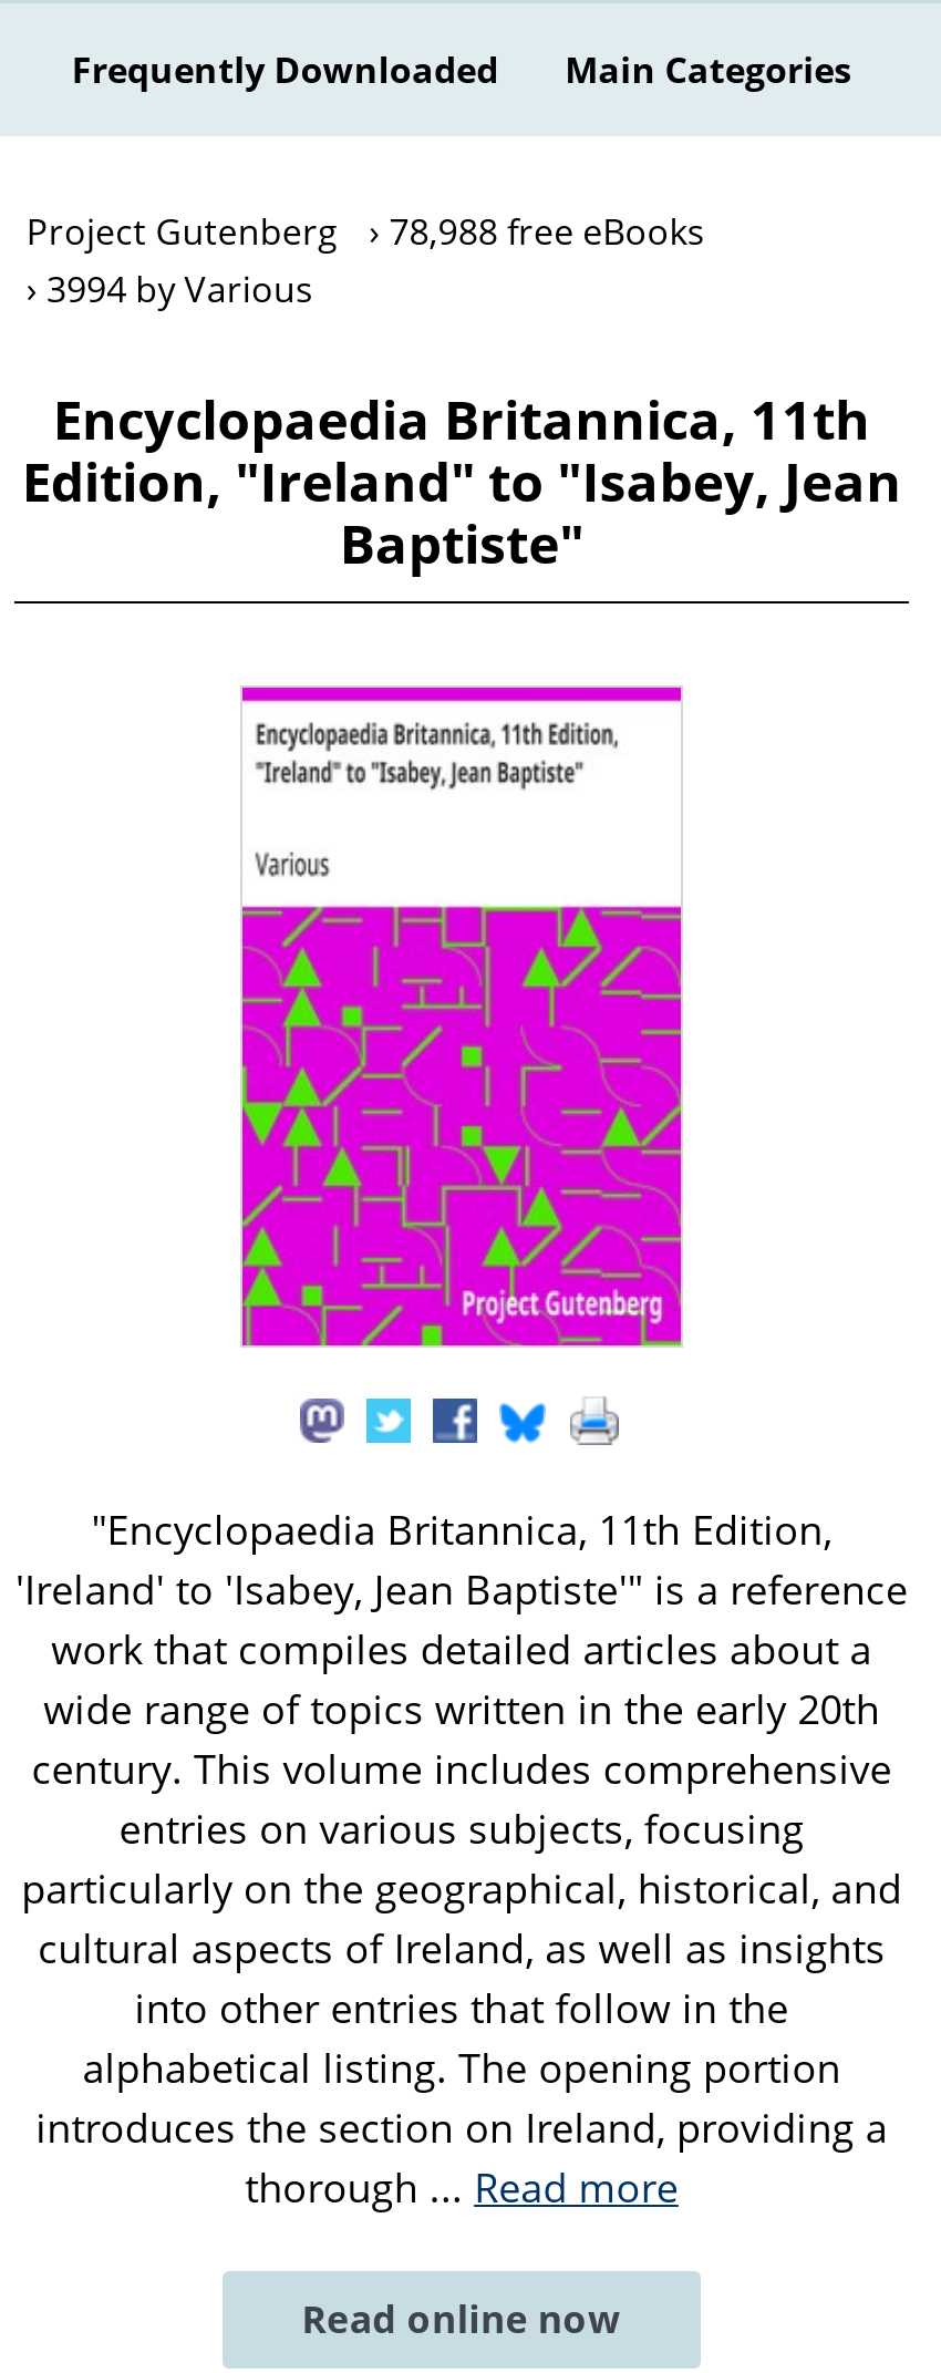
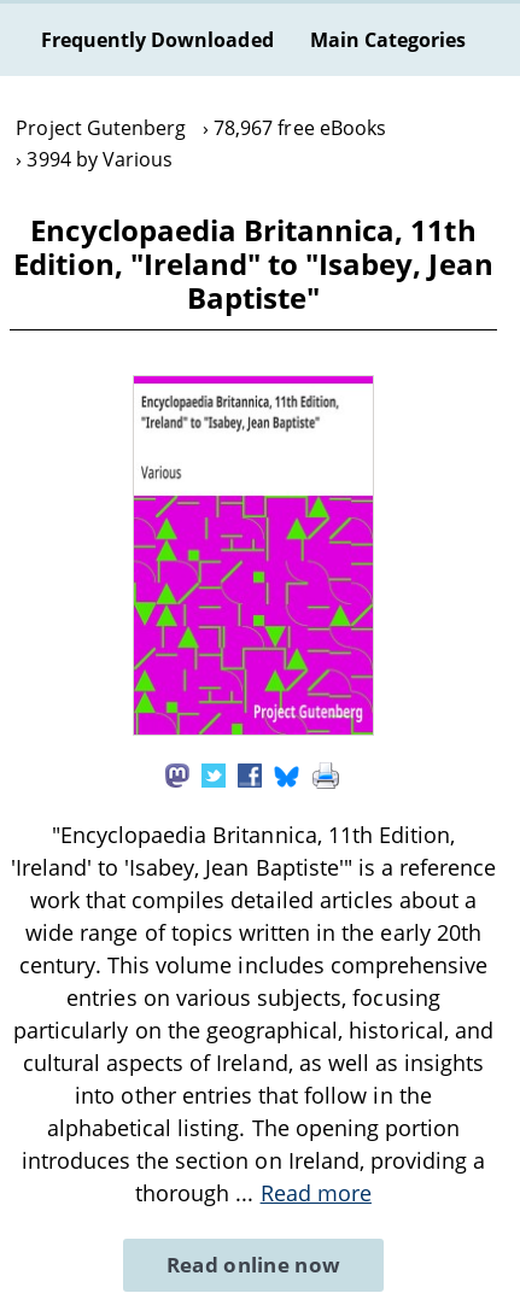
- Project Gutenberg 78,988 free eBooks
+ Project Gutenberg 78,967 free eBooks
